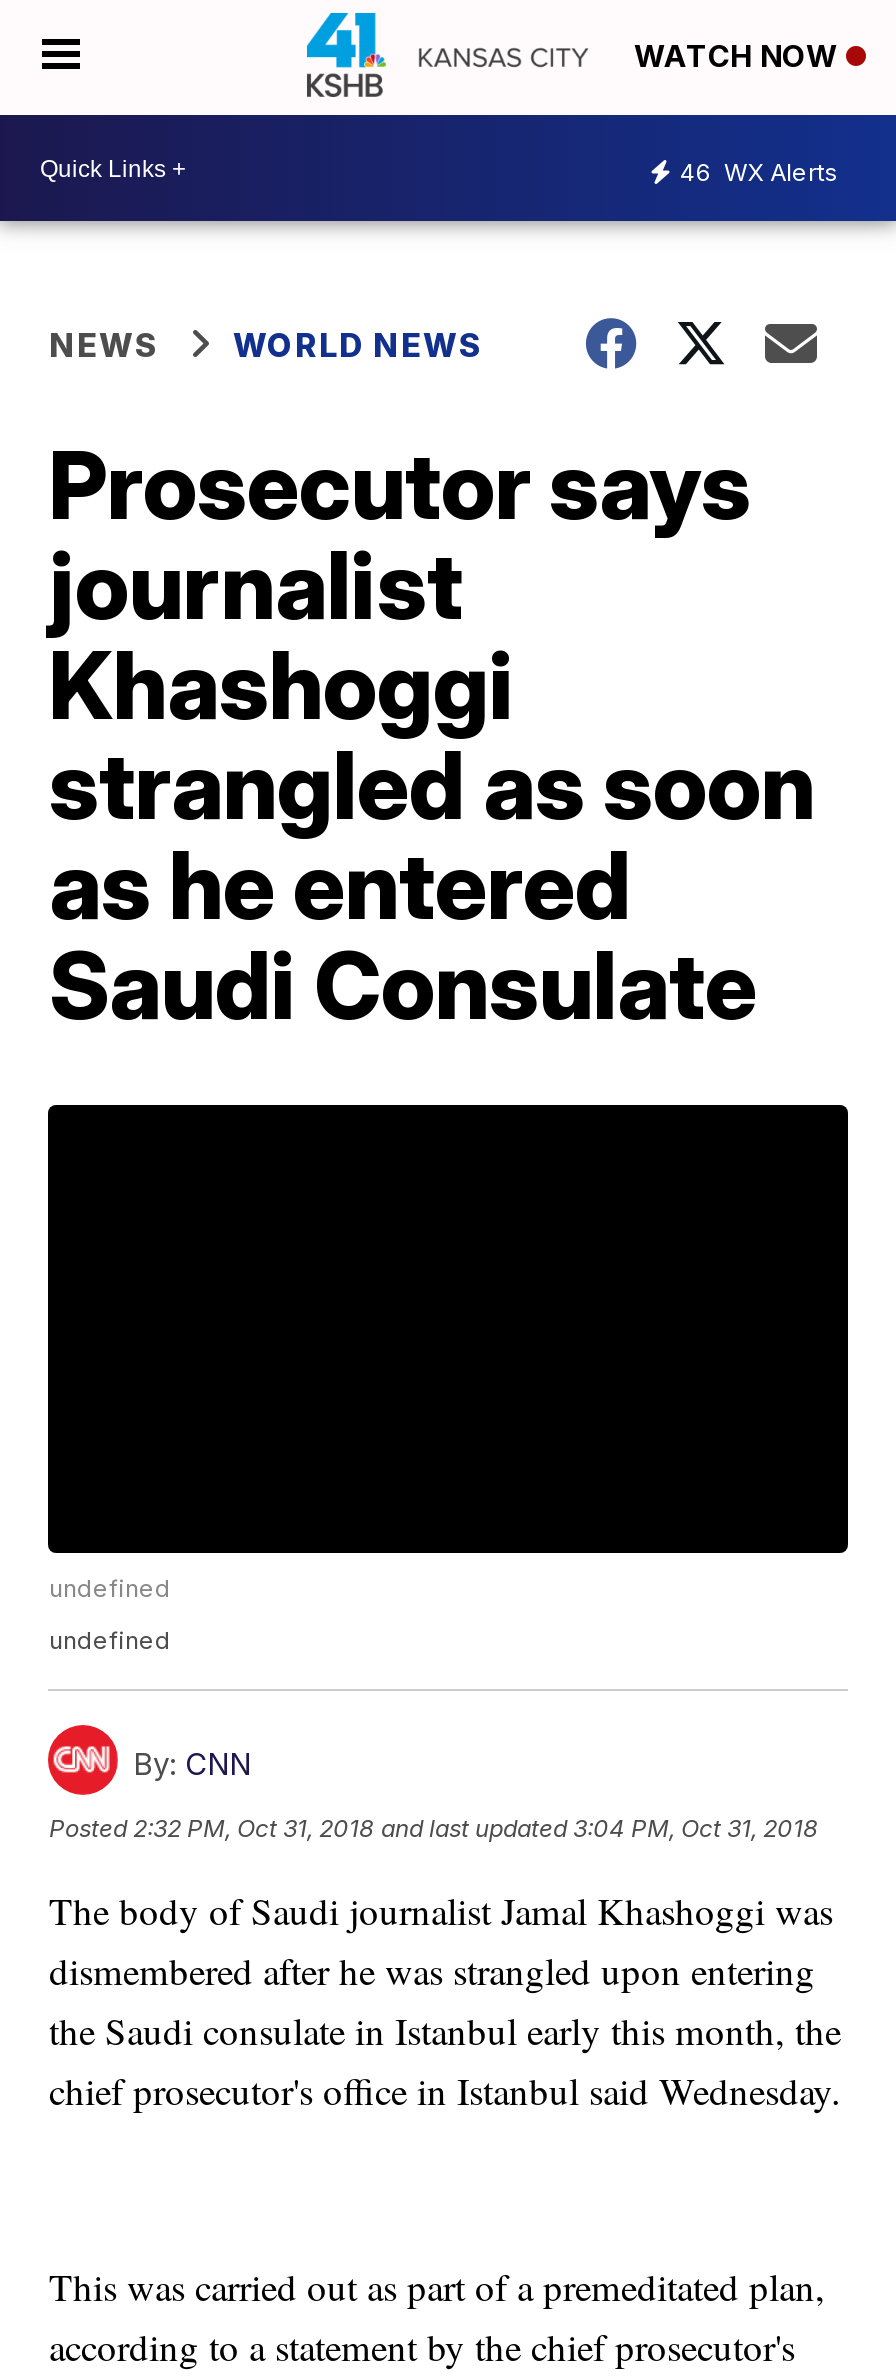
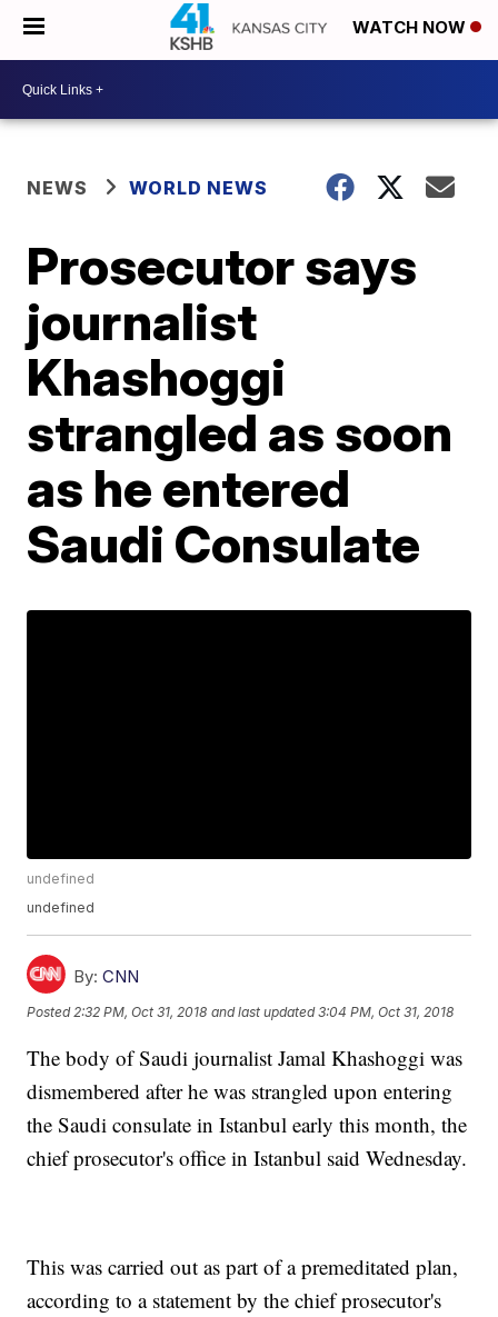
- 46 WX Alerts
